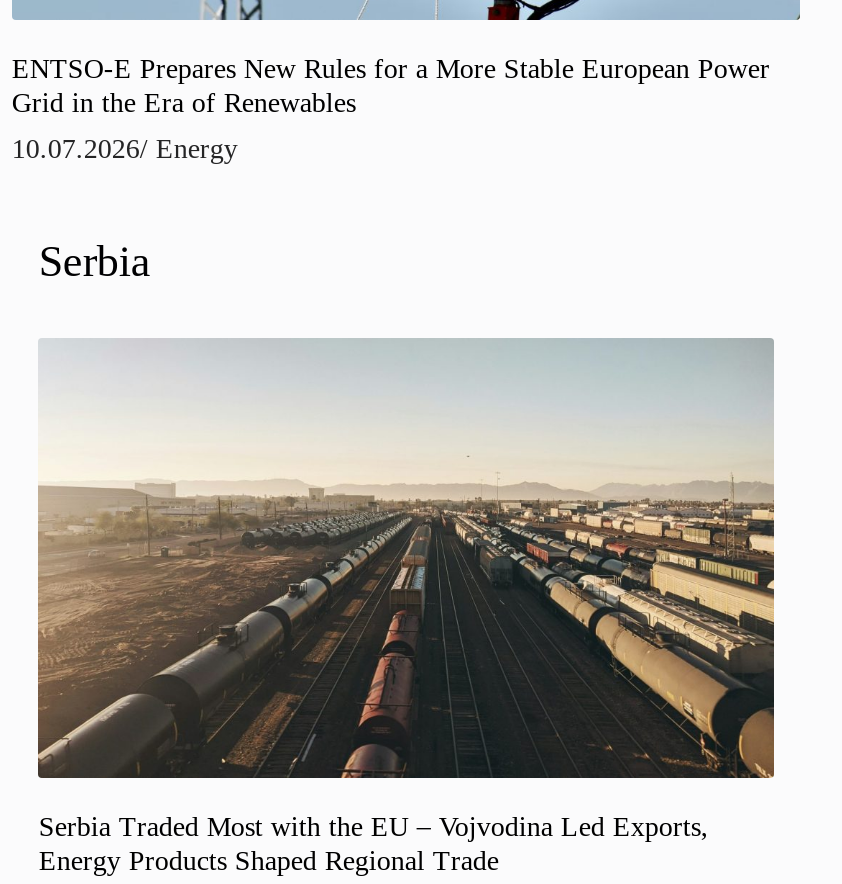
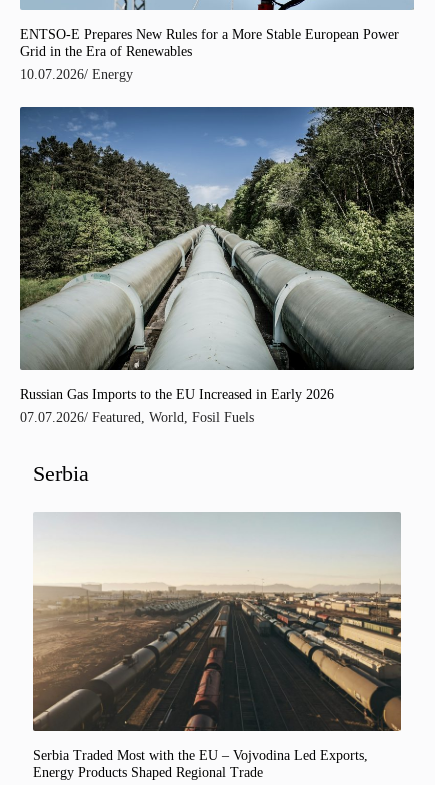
+ [image]
+ Russian Gas Imports to the EU Increased in Early 2026
+ 07.07.2026/ Featured, World, Fosil Fuels
